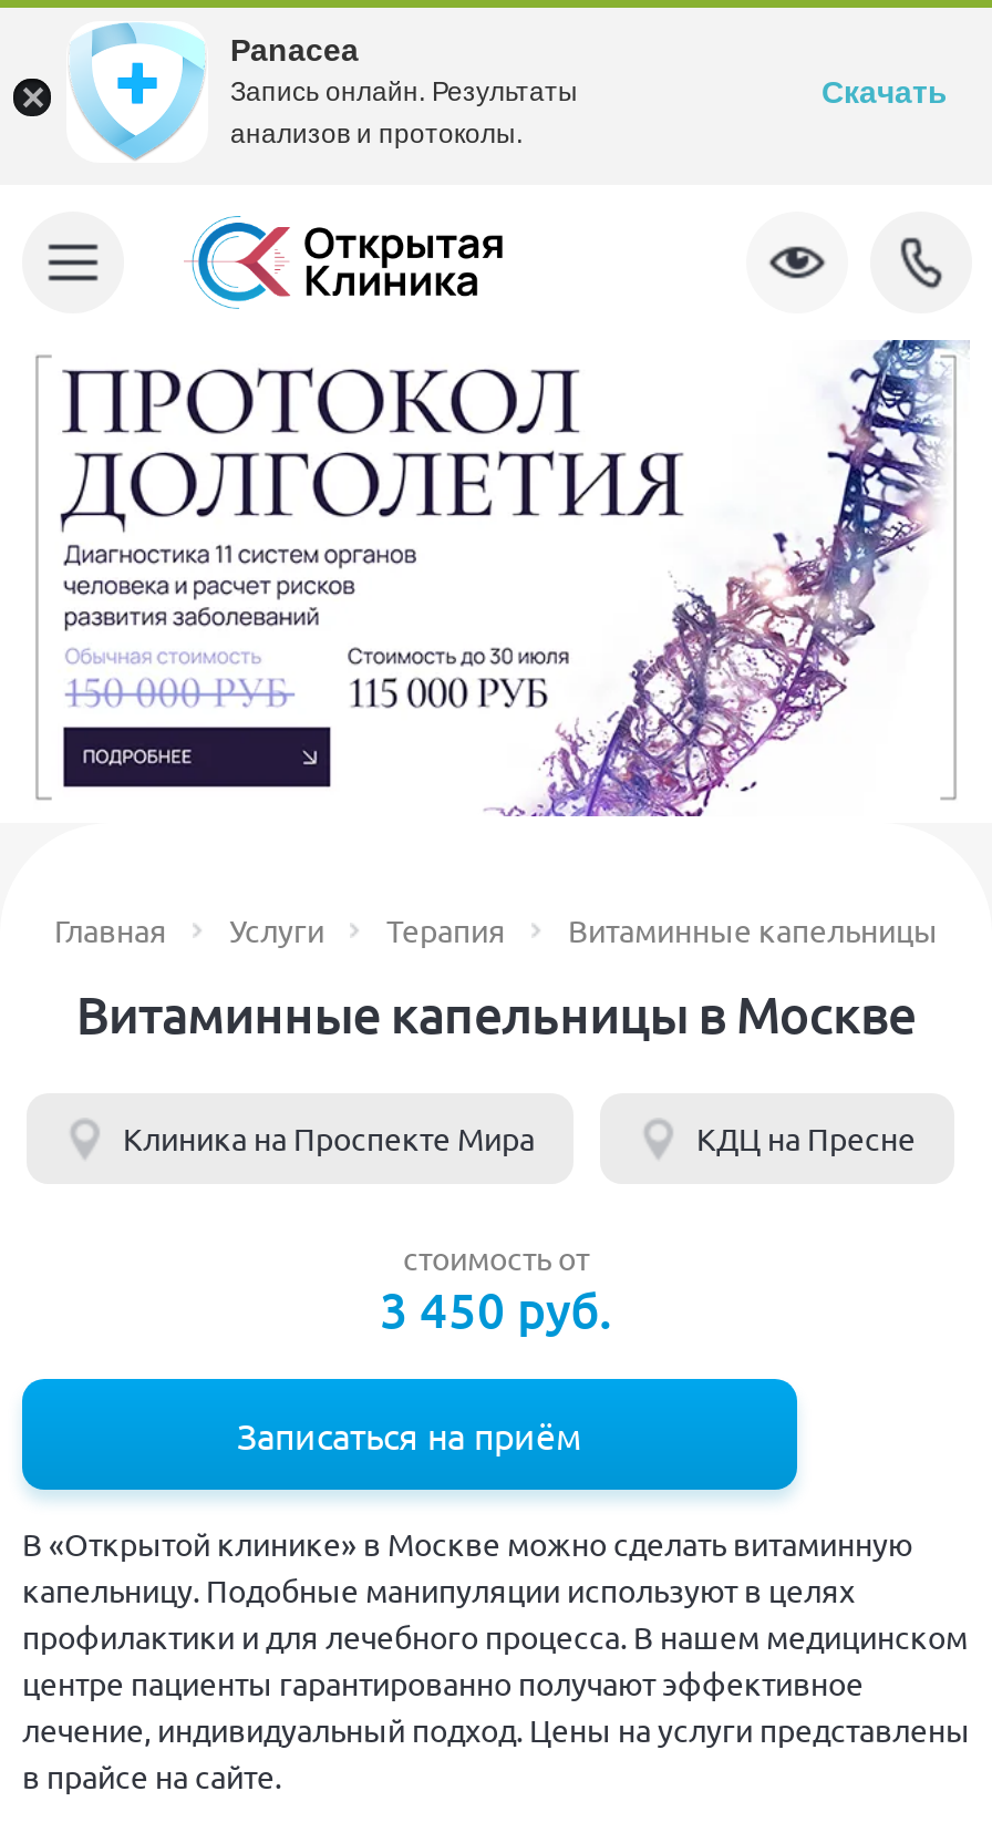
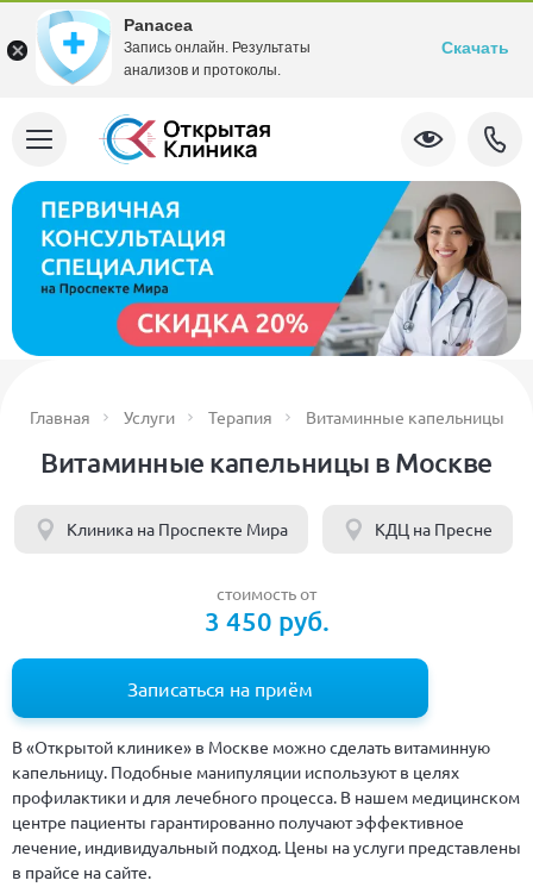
- [image]
+ [image]
